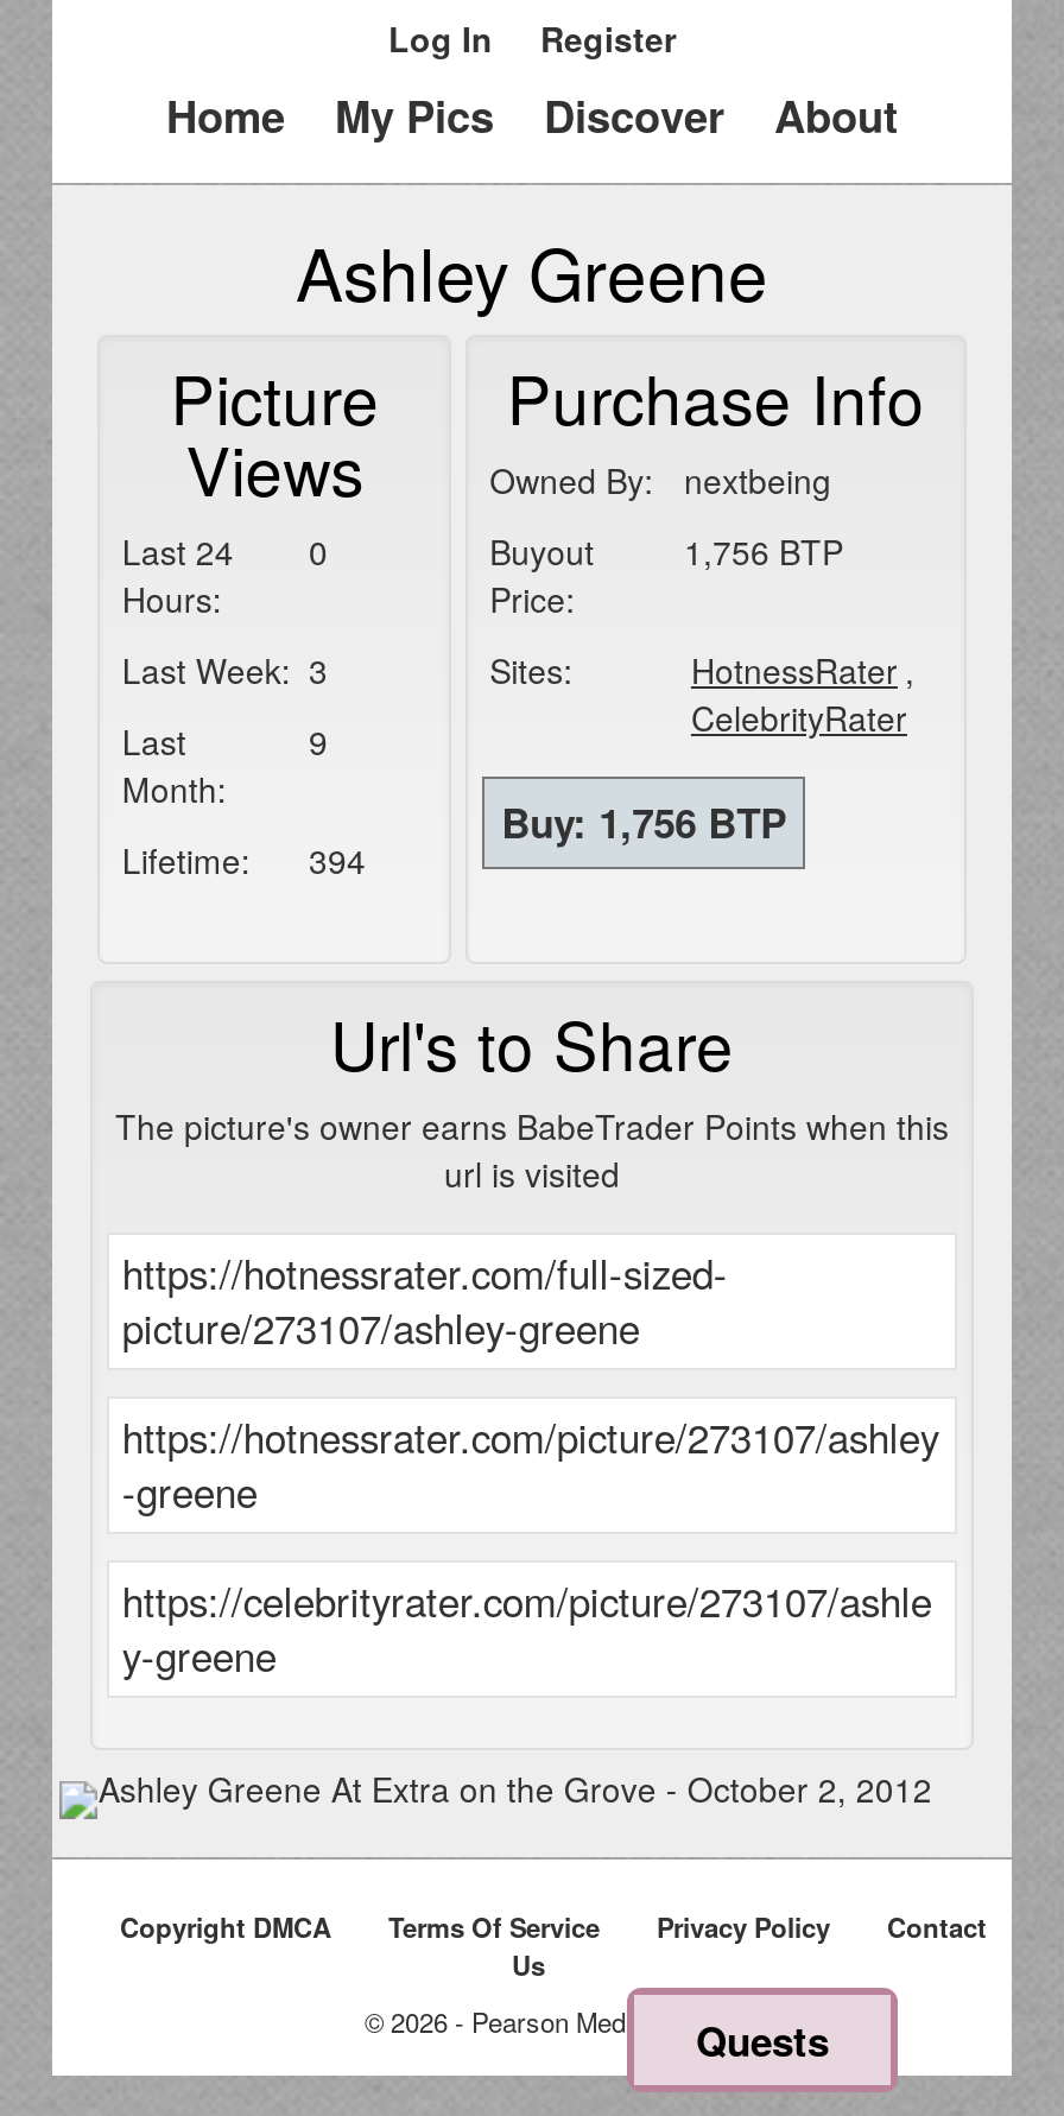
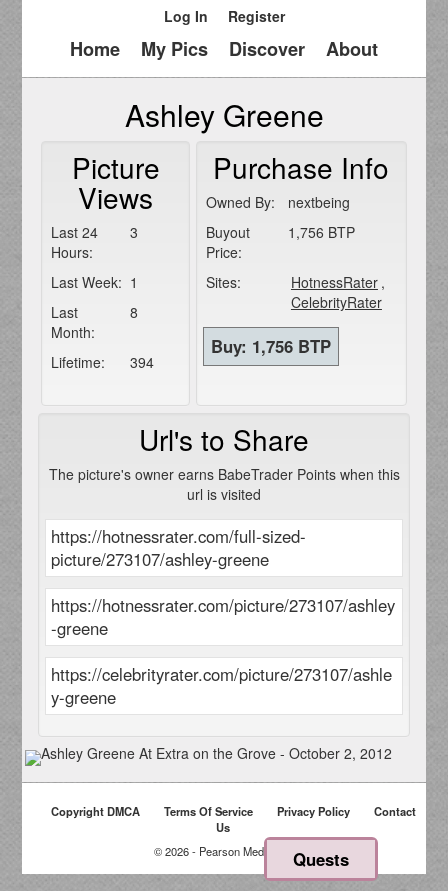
- Last 24 0
+ Last 24 3

- Last Week: 3
+ Last Week: 1

- 9
+ 8
